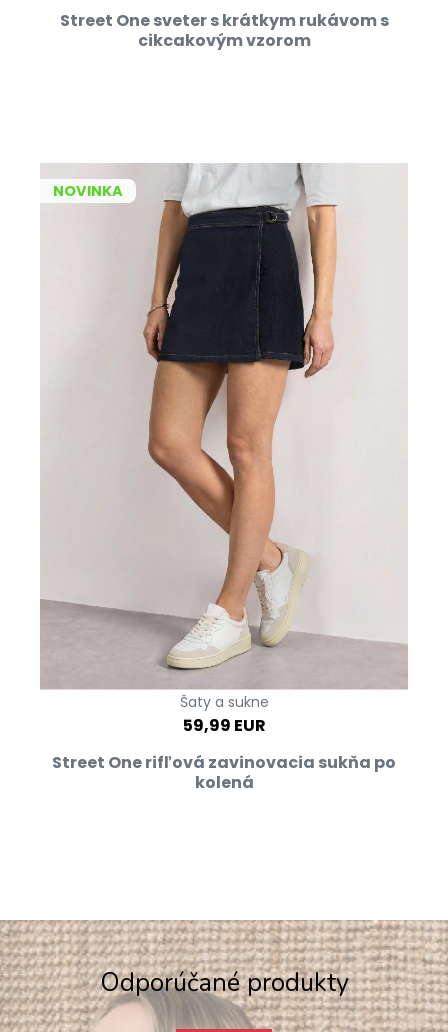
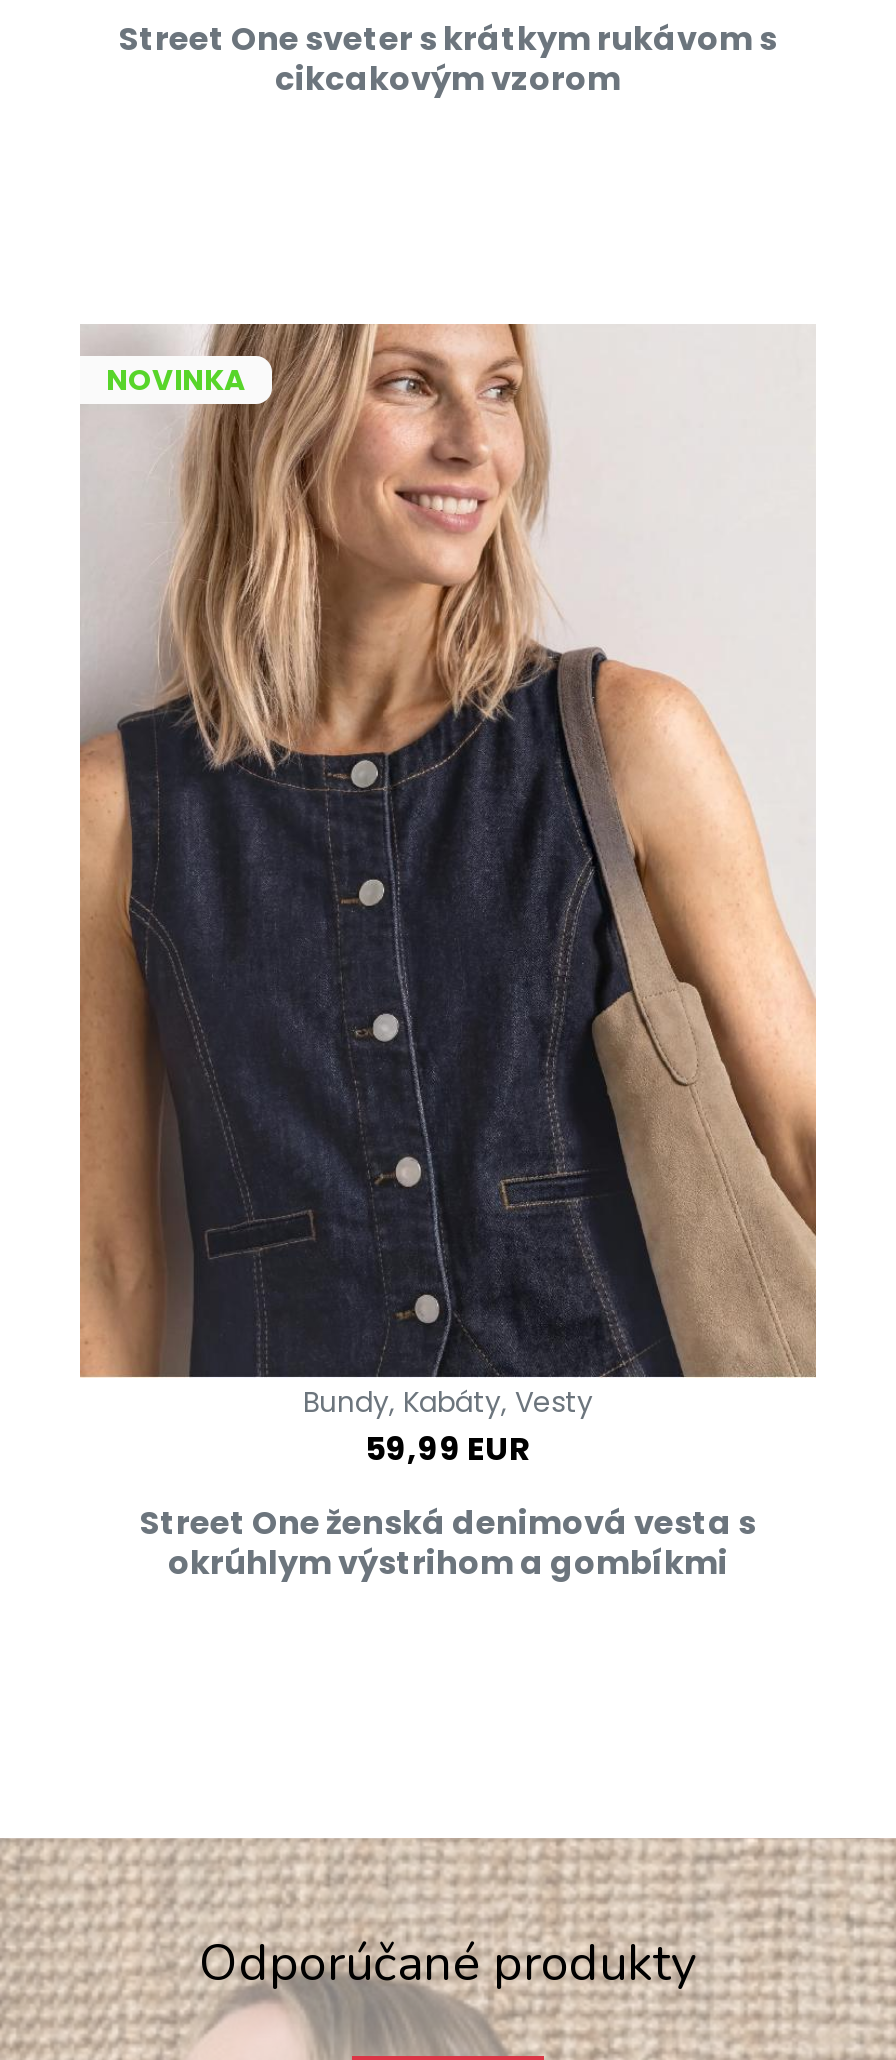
- [image]
- Šaty a sukne
+ [image]
+ Bundy, Kabáty, Vesty

- Street One rifľová zavinovacia sukňa po
- kolená
+ Street One ženská denimová vesta s
+ okrúhlym výstrihom a gombíkmi
